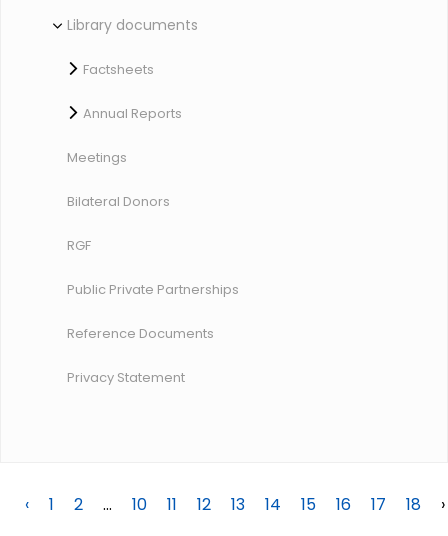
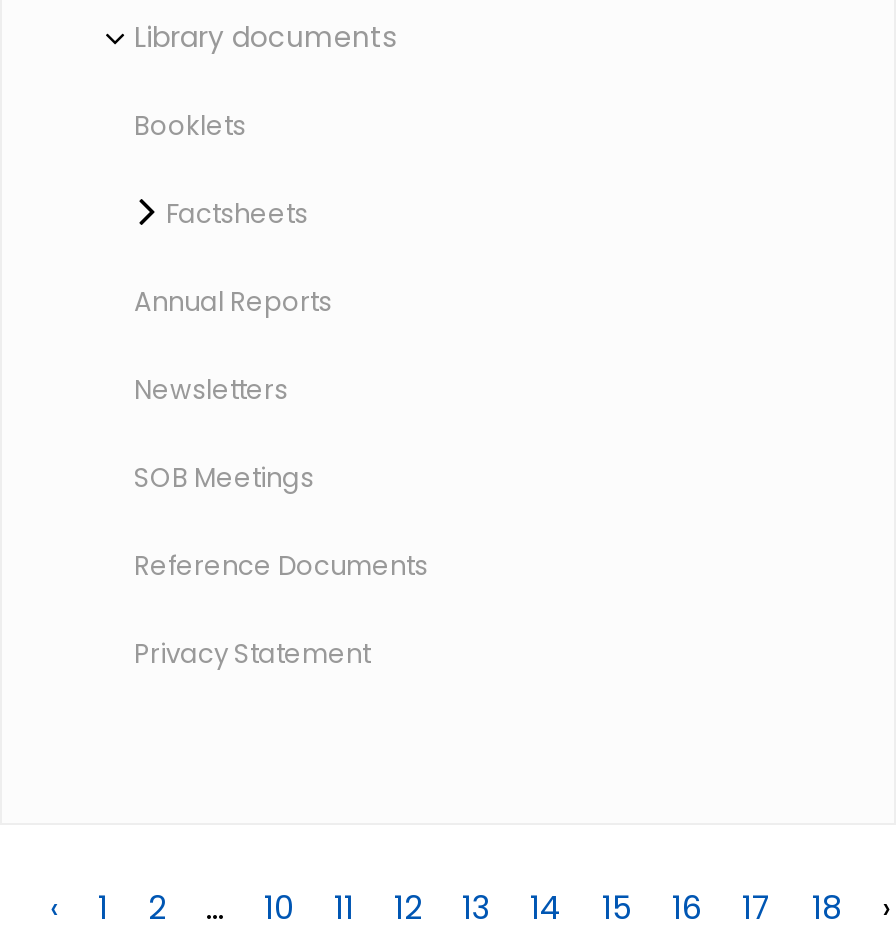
+ Booklets

moved down: Factsheets | Annual Reports

- Meetings
- Bilateral Donors
- RGF
- Public Private Partnerships
+ Newsletters
+ SOB Meetings
